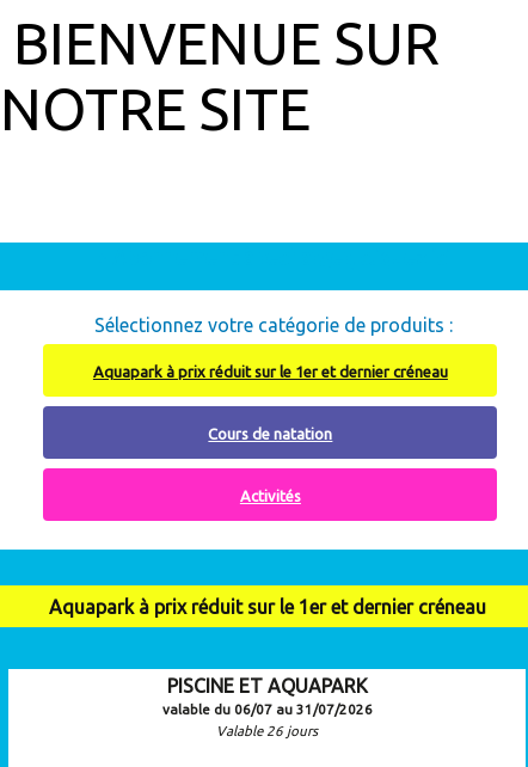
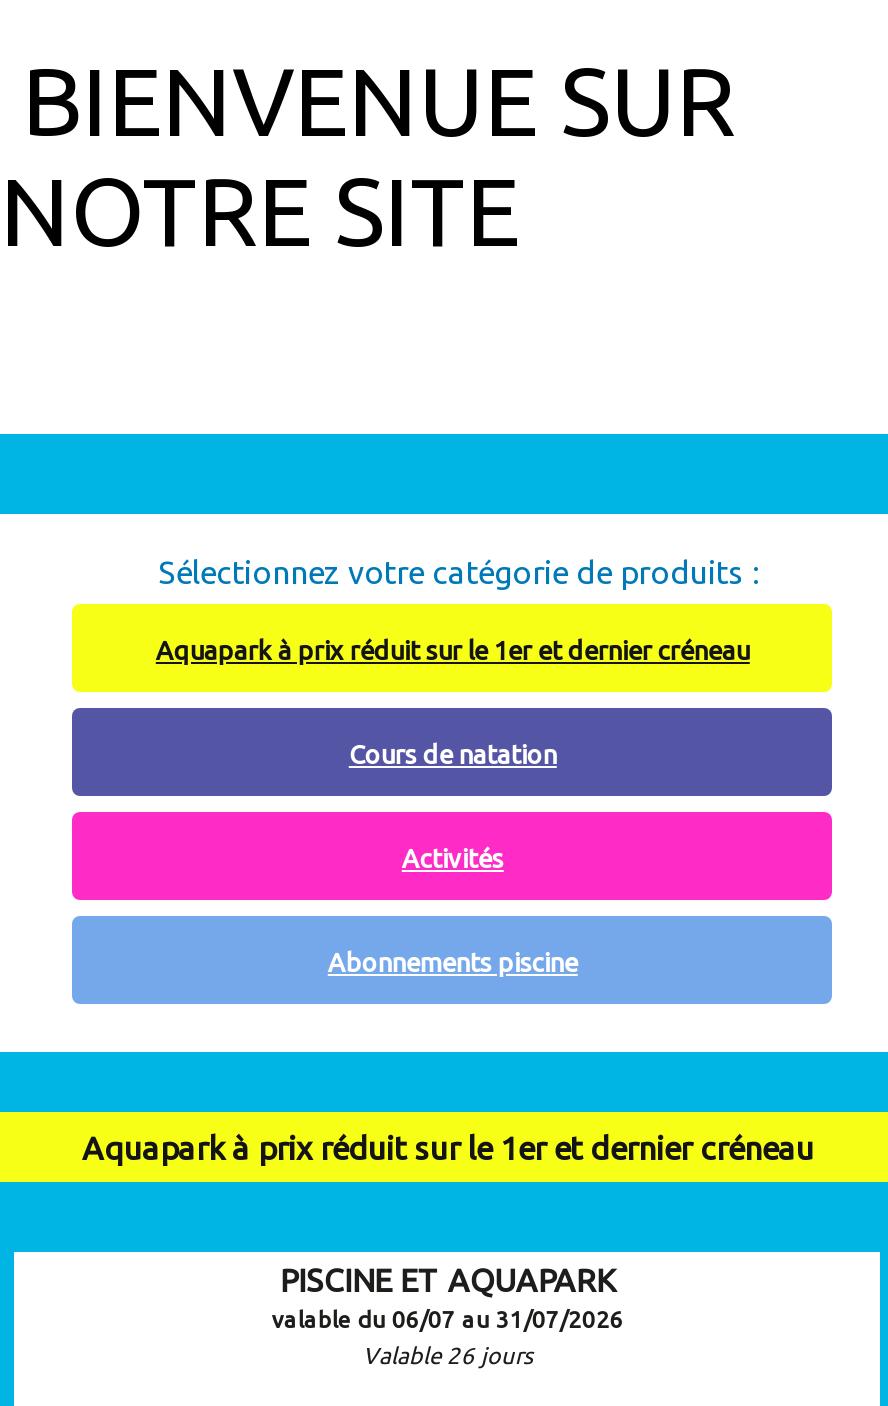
+ Abonnements piscine
